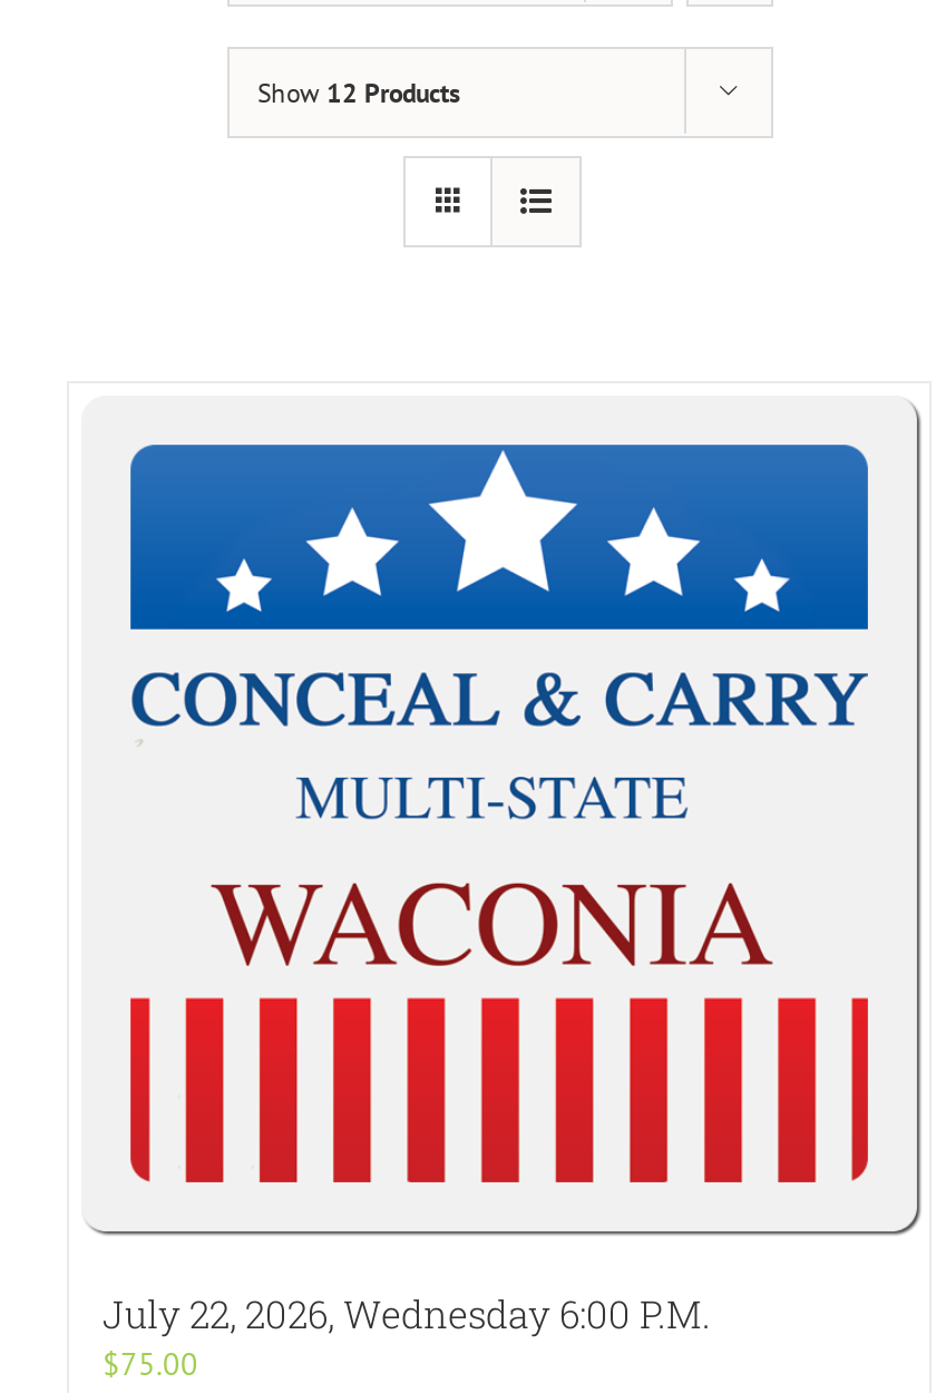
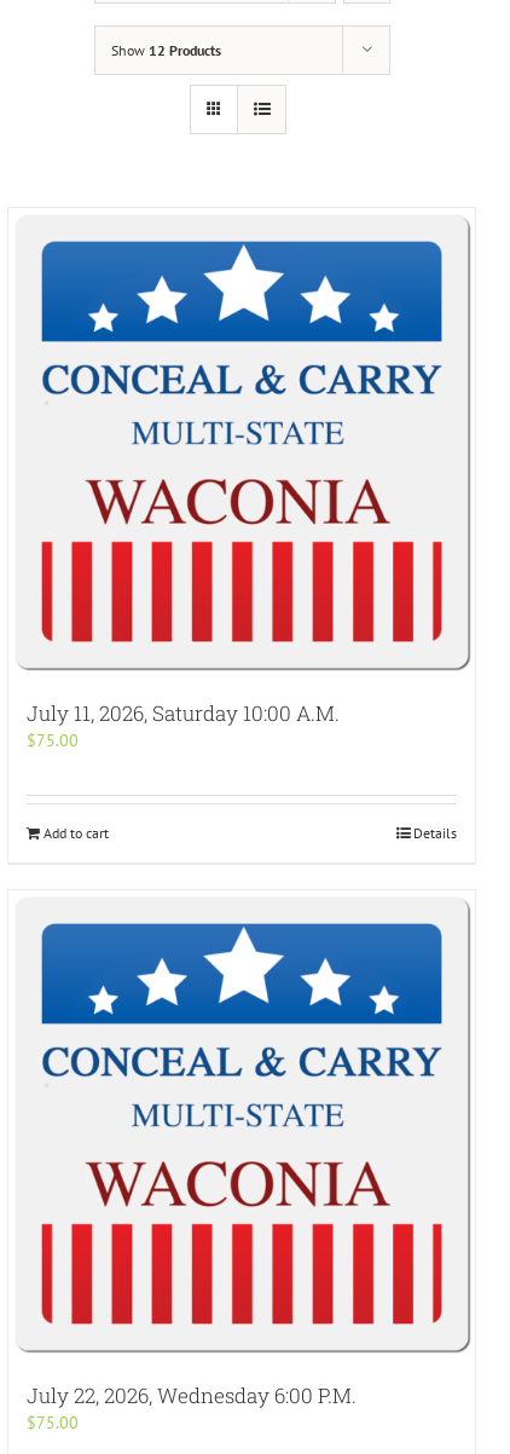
+ July 11, 2026, Saturday 10:00 A.M.
+ $75.00

+ Add to cart
+ Details
